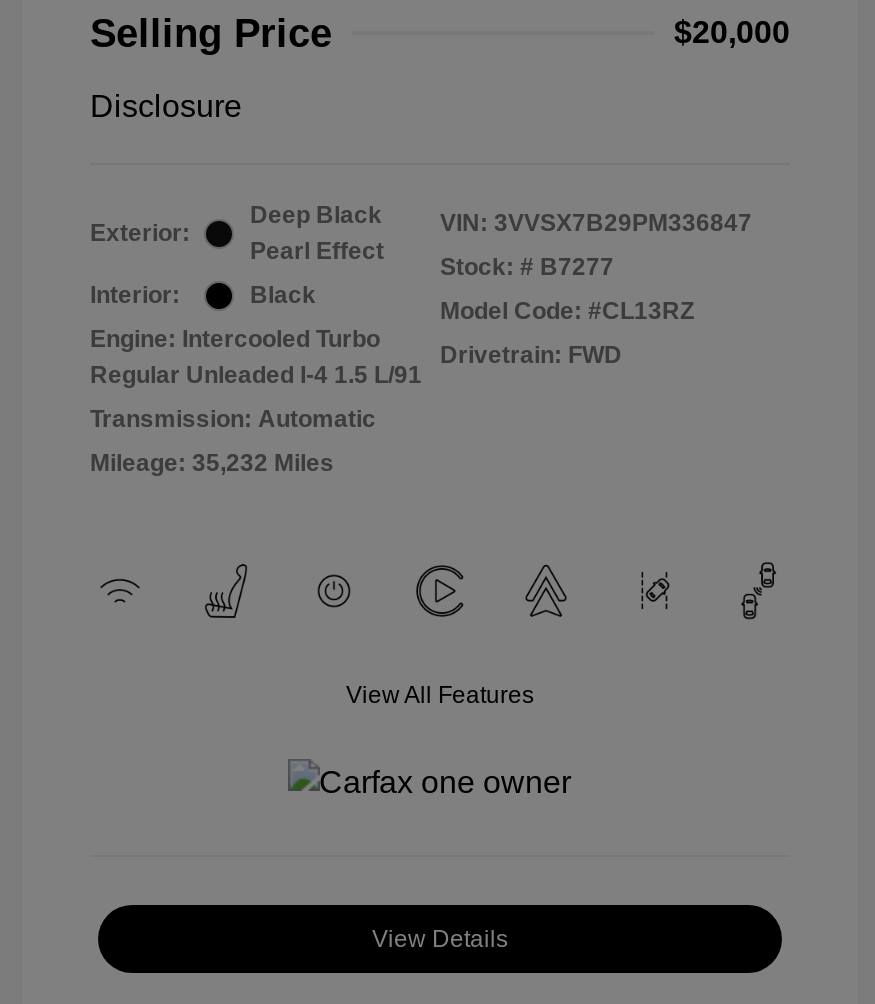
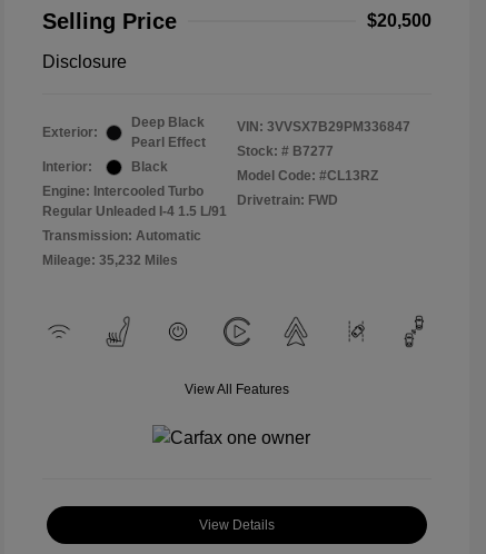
- $20,000
+ $20,500
